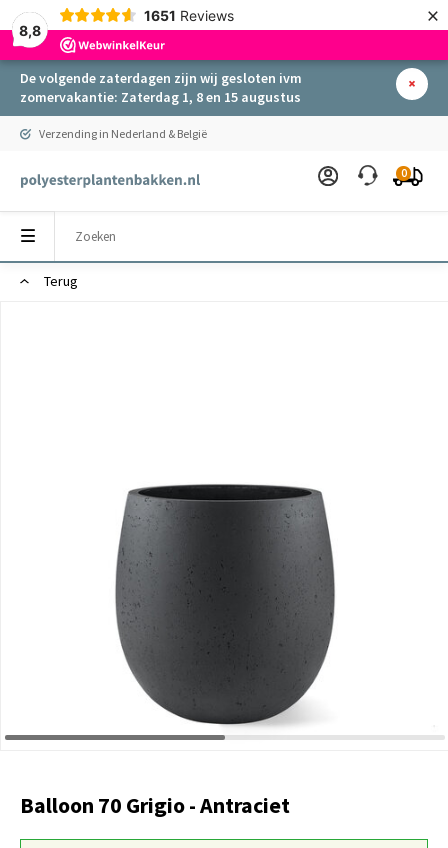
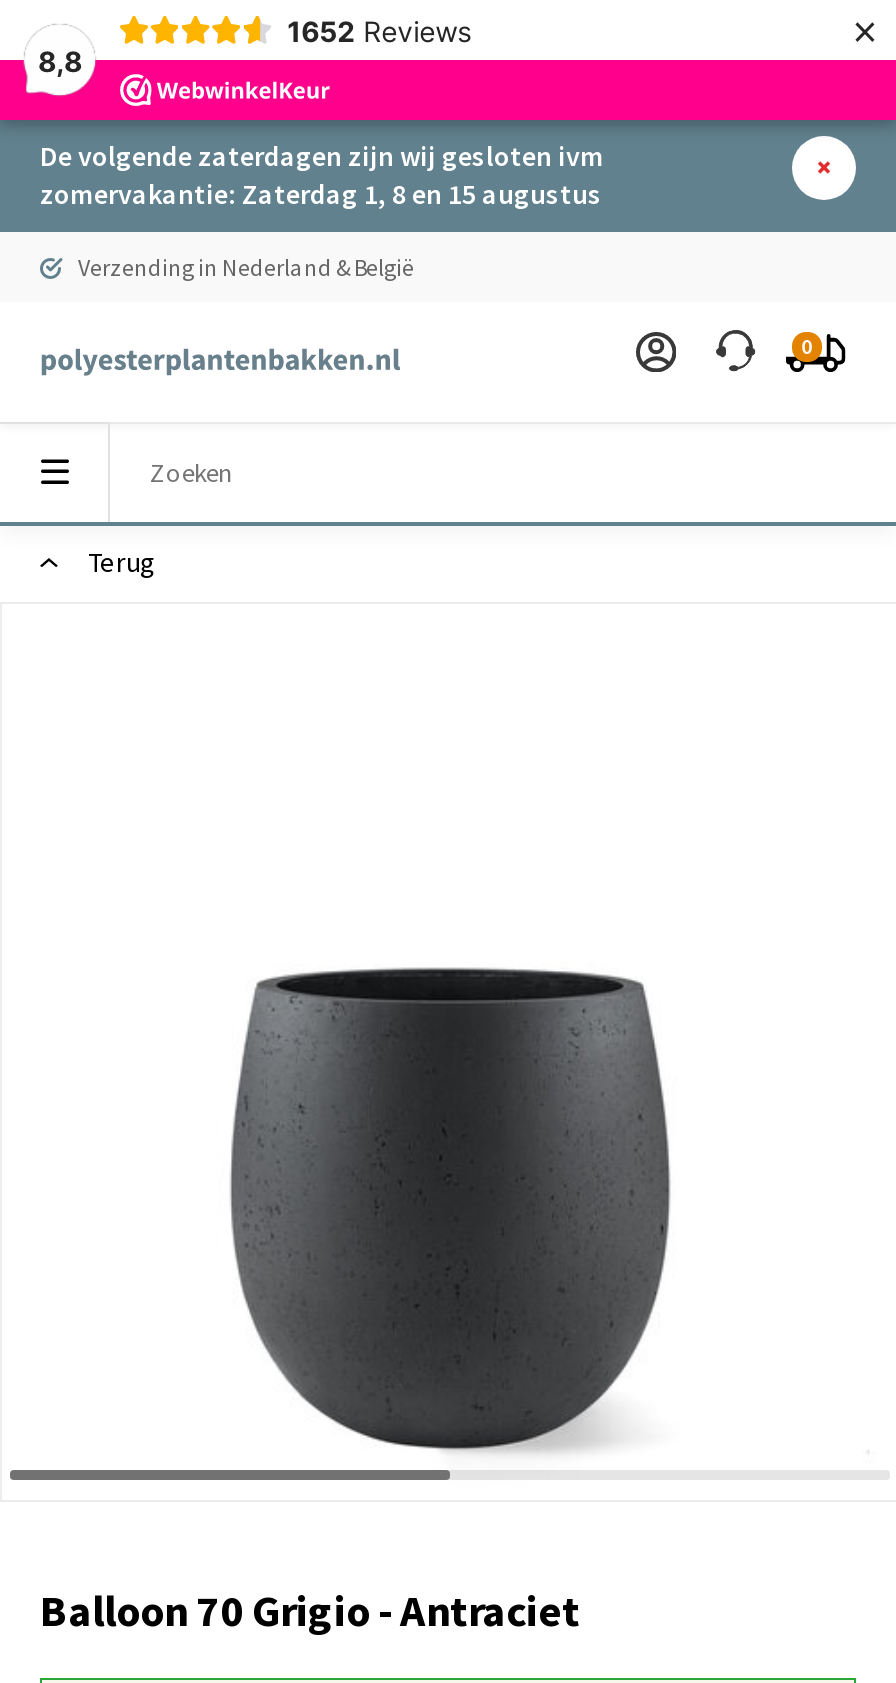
- 1651 Reviews
+ 1652 Reviews
